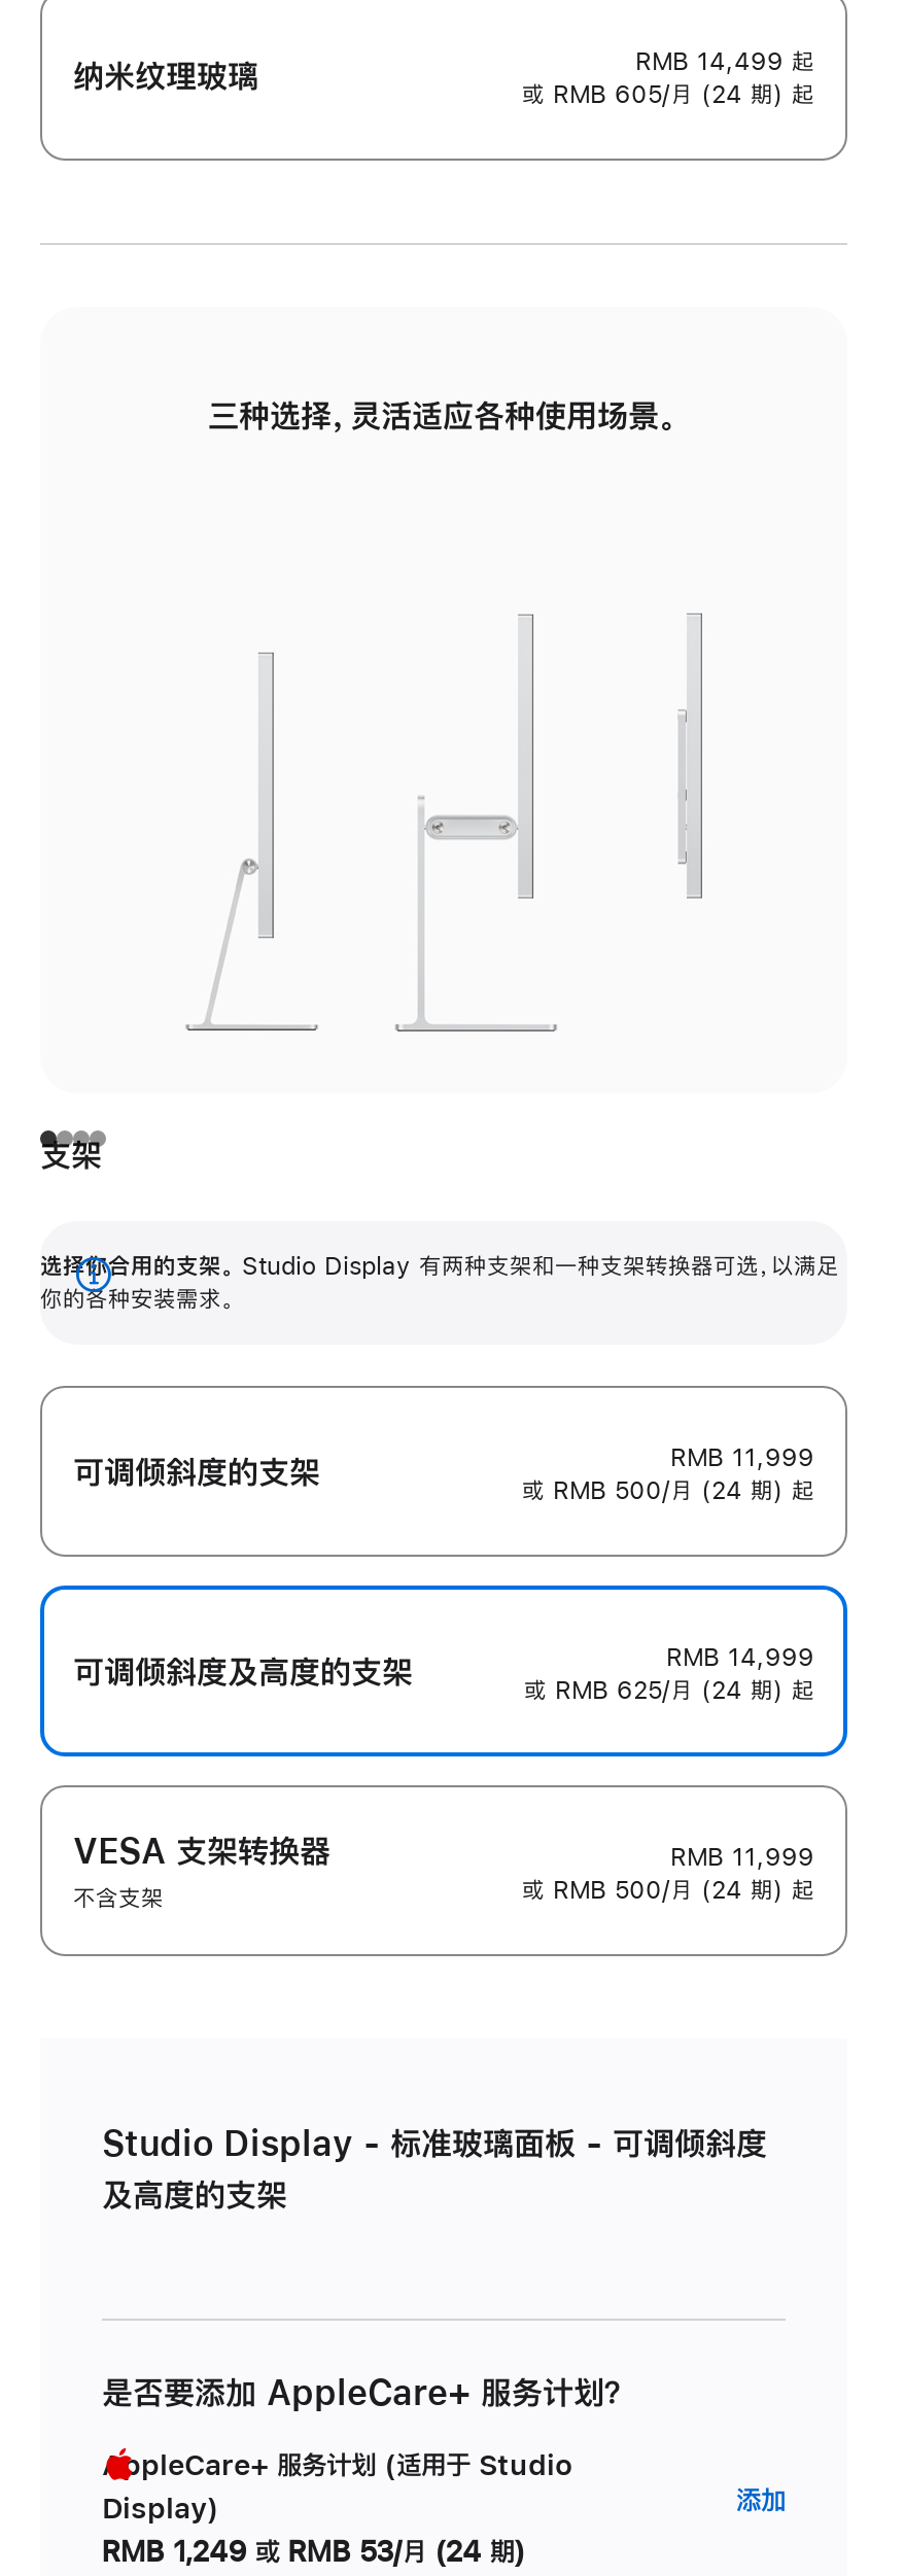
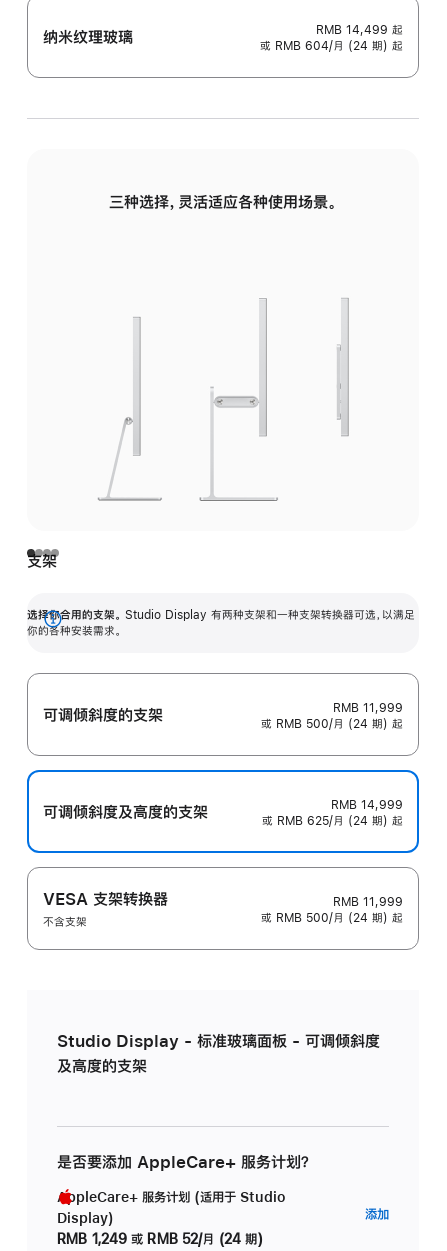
- 或 RMB 605/月 (24 期) 起
+ 或 RMB 604/月 (24 期) 起

- RMB 1,249 或 RMB 53/月 (24 期)
+ RMB 1,249 或 RMB 52/月 (24 期)
